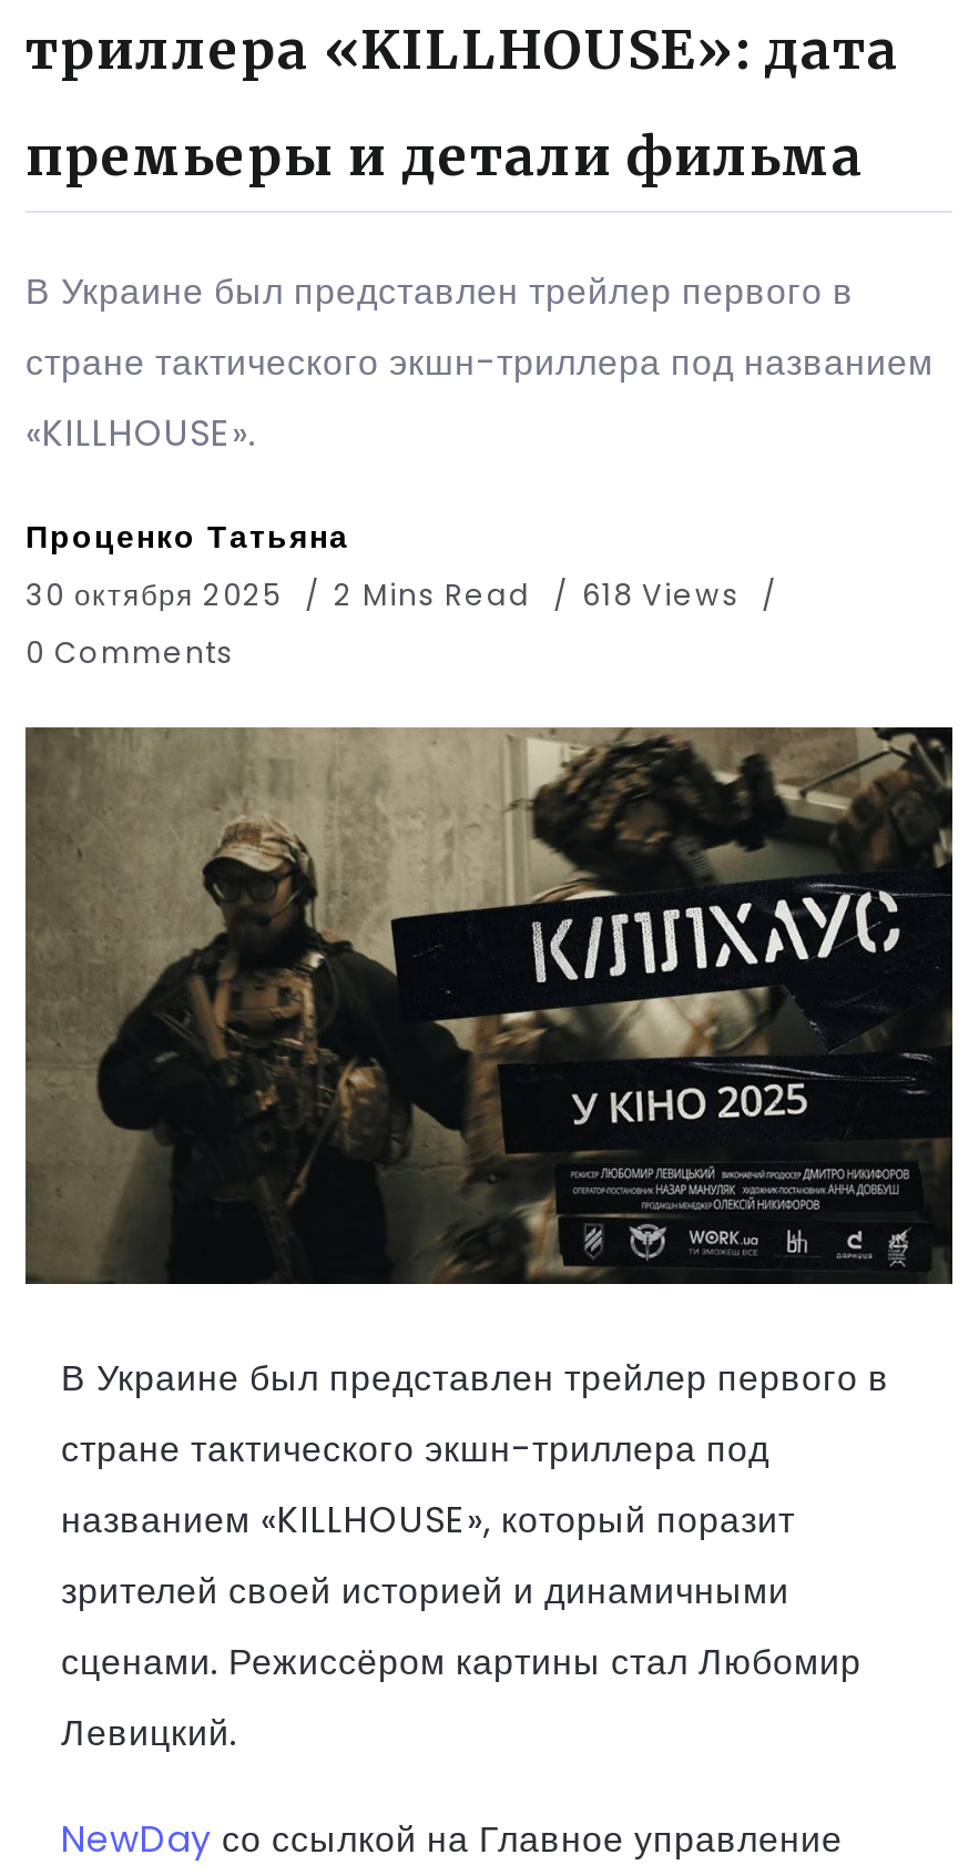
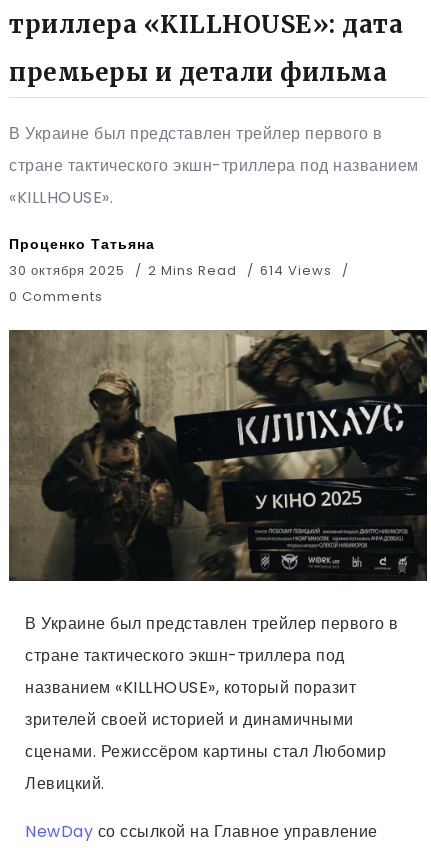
- 30 октября 2025 2 Mins Read 618 Views
+ 30 октября 2025 2 Mins Read 614 Views
